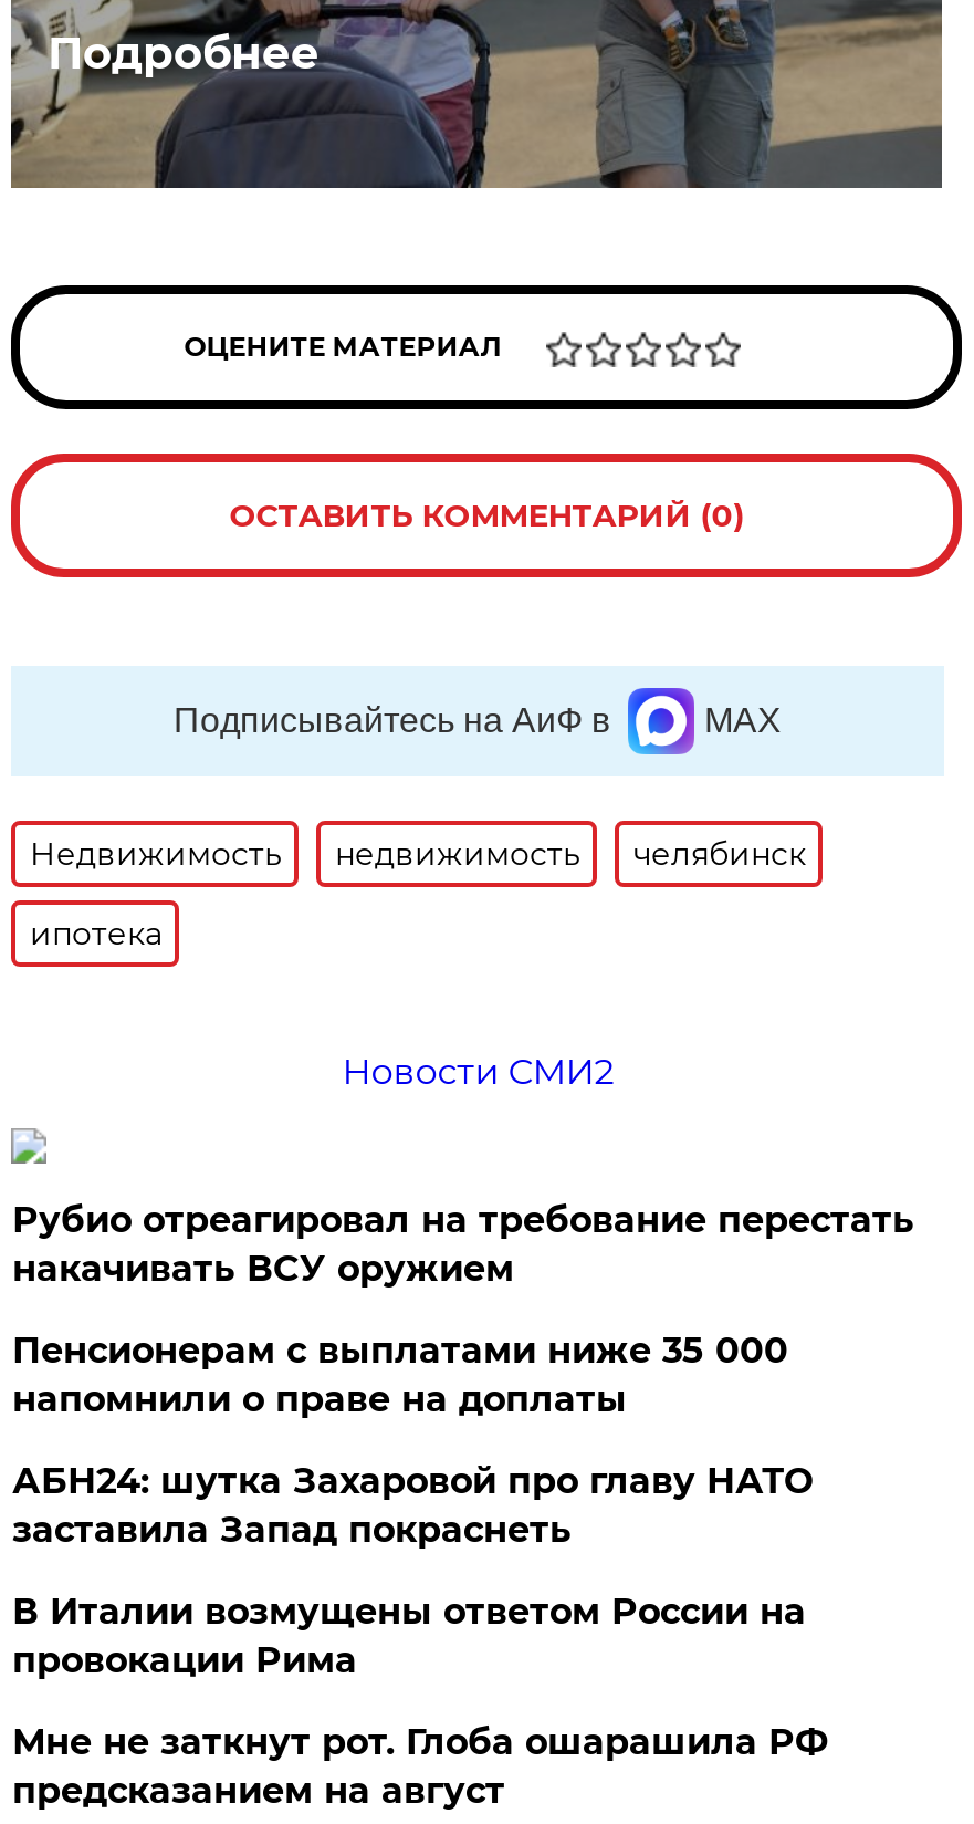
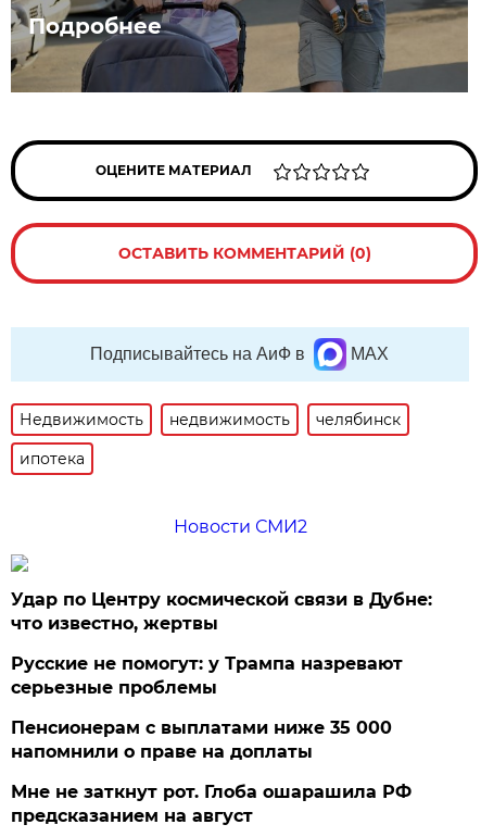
- Рубио отреагировал на требование перестать
- накачивать ВСУ оружием
+ Удар по Центру космической связи в Дубне:
+ что известно, жертвы
+ Русские не помогут: у Трампа назревают
+ серьезные проблемы

moved down: Пенсионерам с выплатами ниже 35 000 | напомнили о праве на доплаты

- АБН24: шутка Захаровой про главу НАТО
- заставила Запад покраснеть
- В Италии возмущены ответом России на
- провокации Рима
